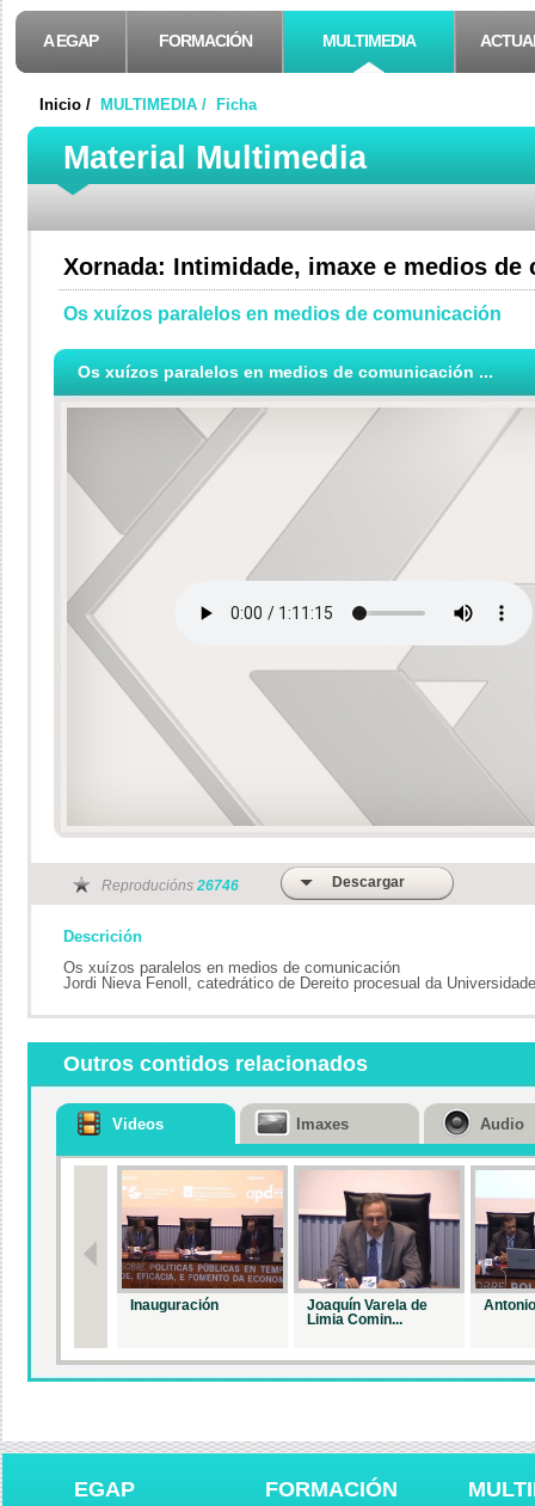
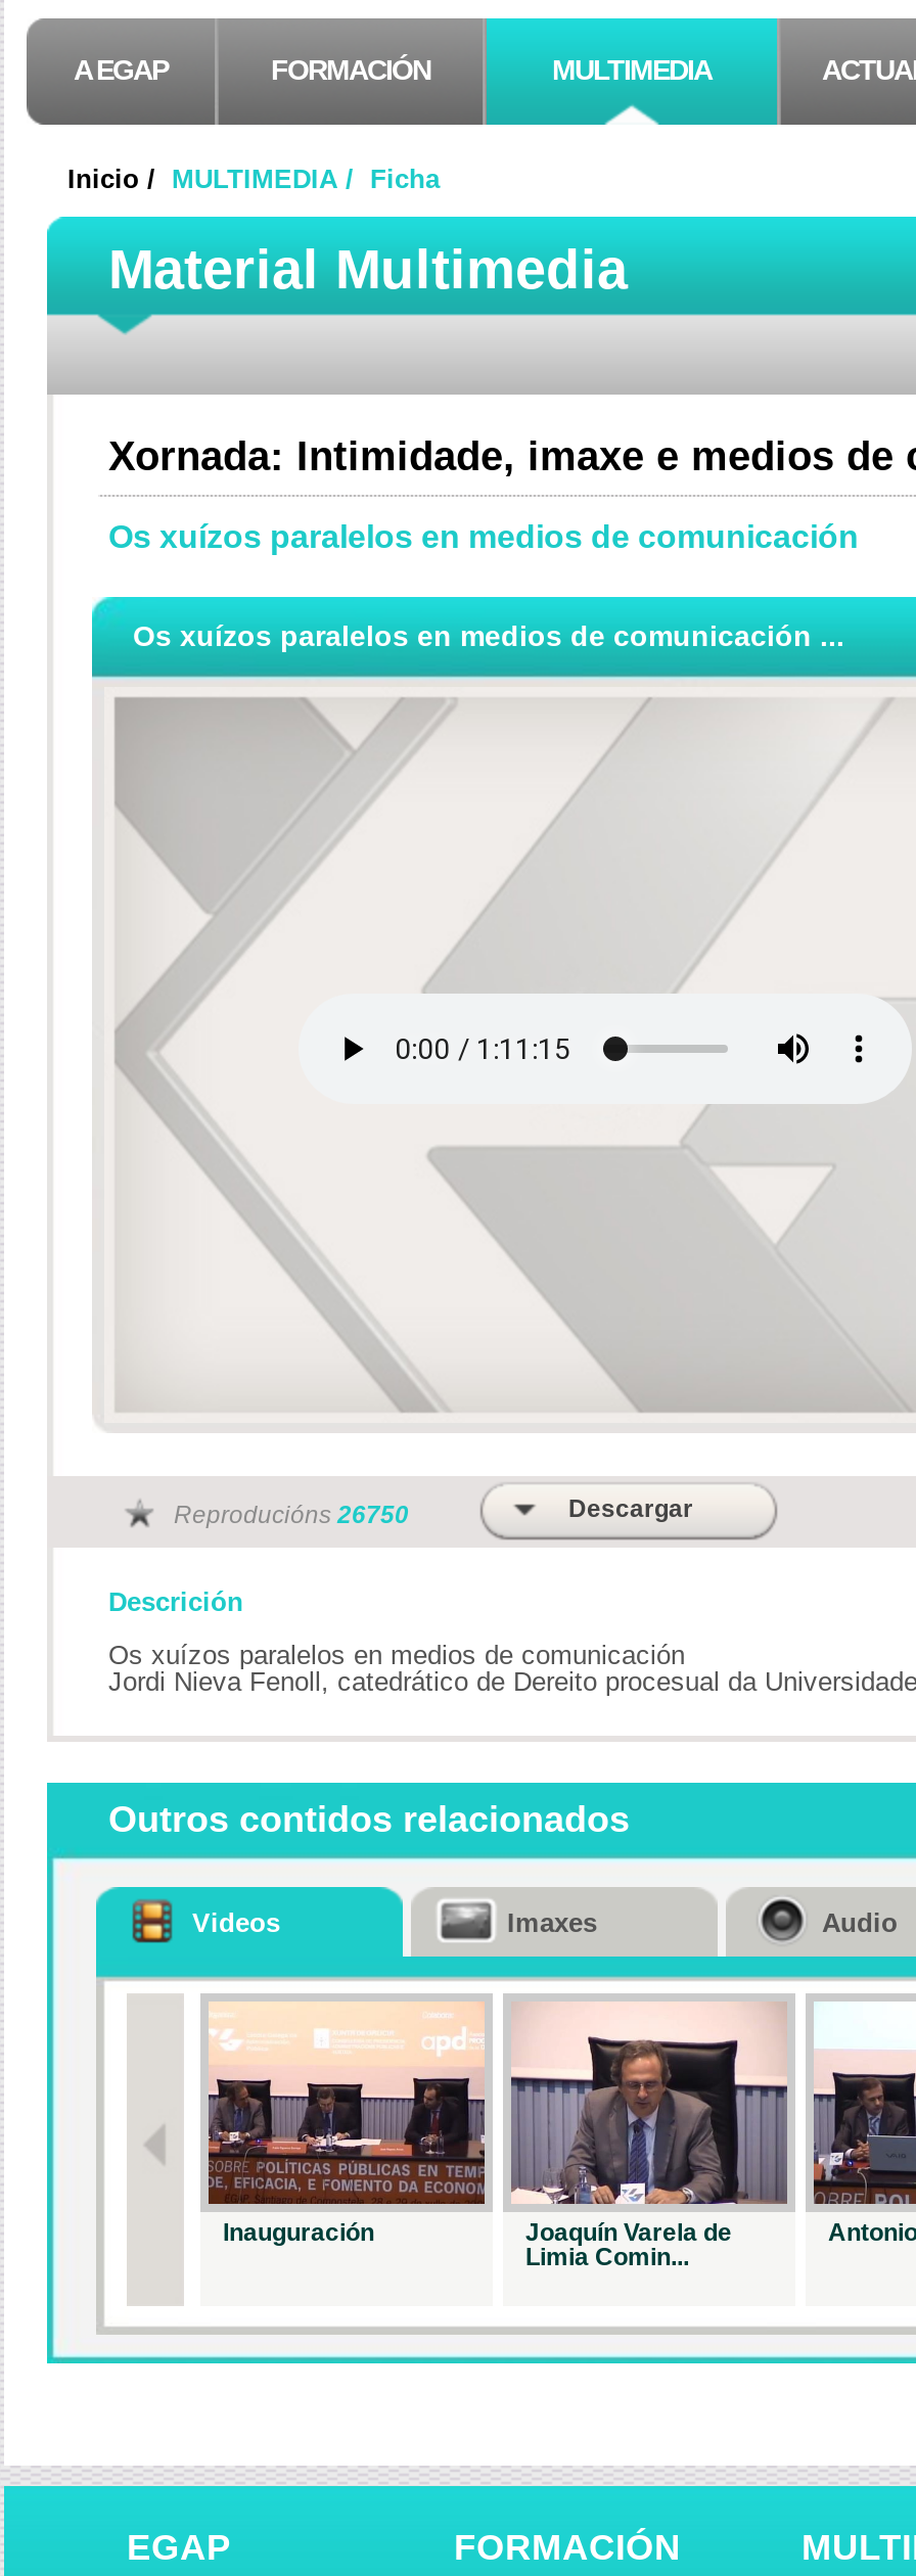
- Reproducións 26746
+ Reproducións 26750
